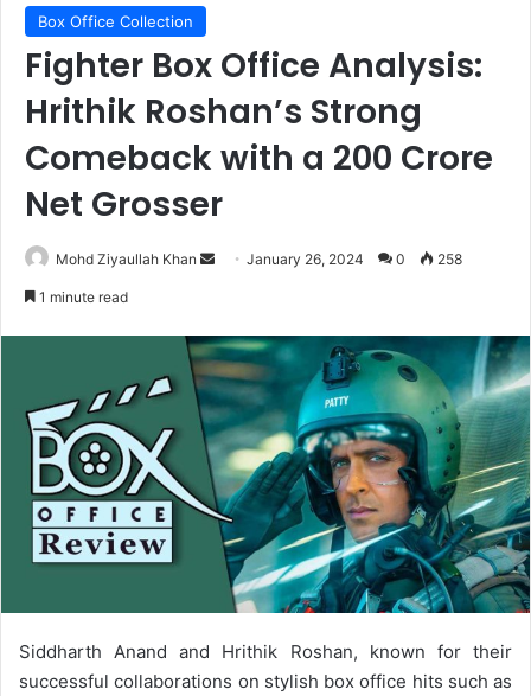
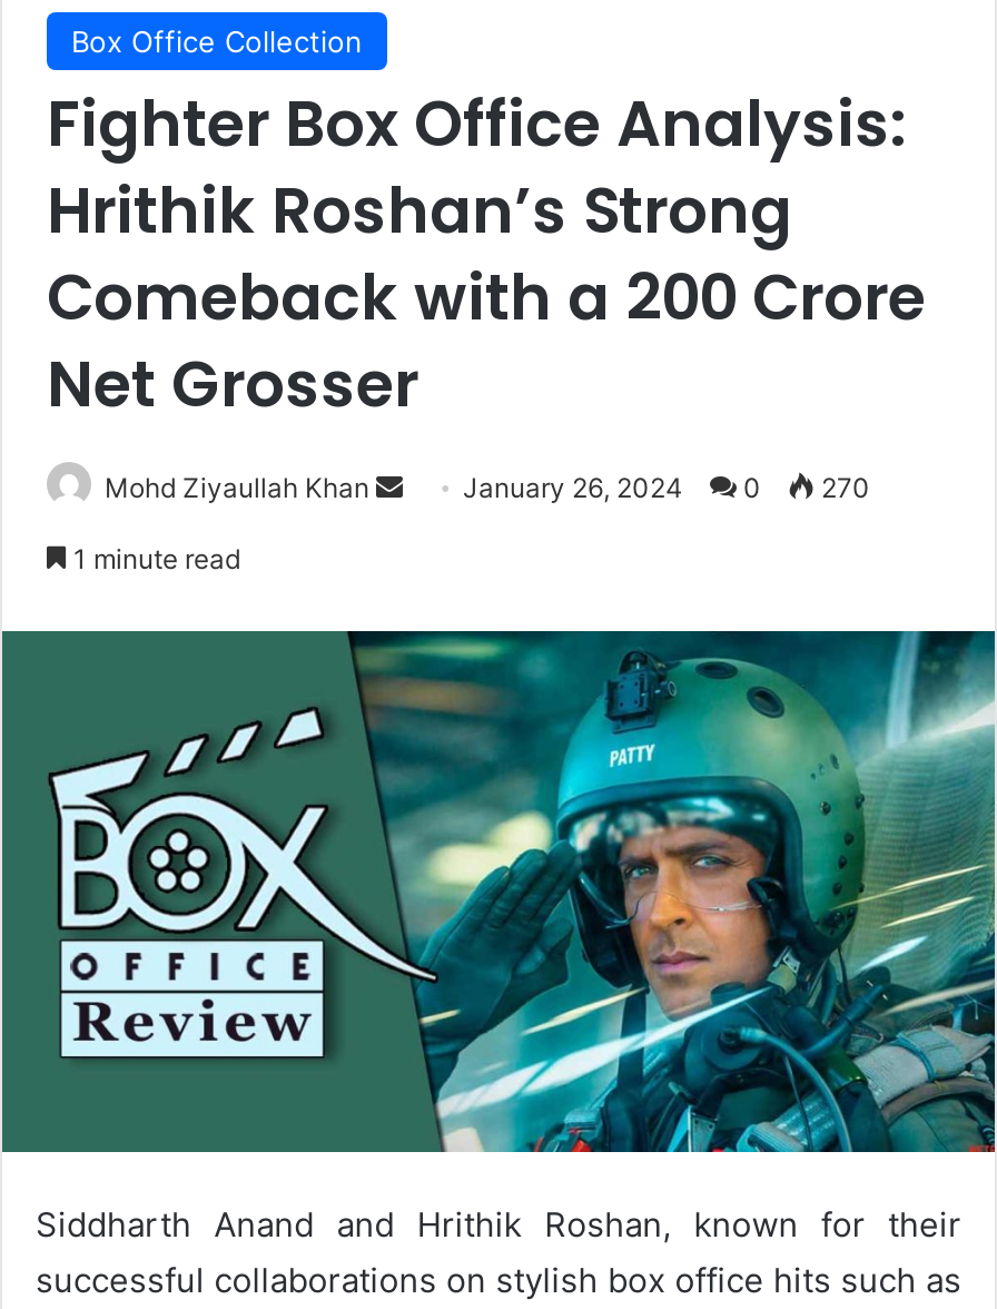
- 258
+ 270
